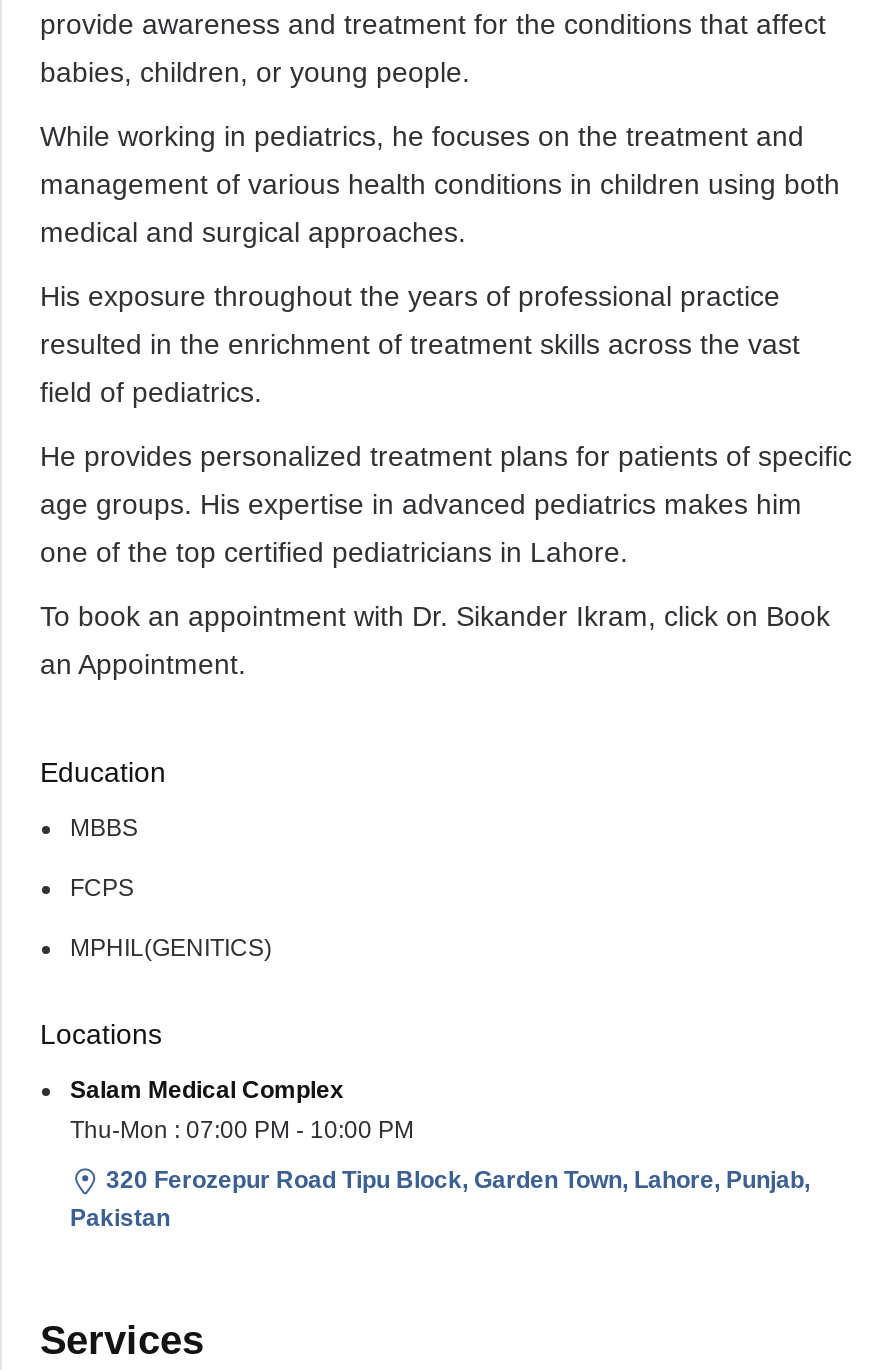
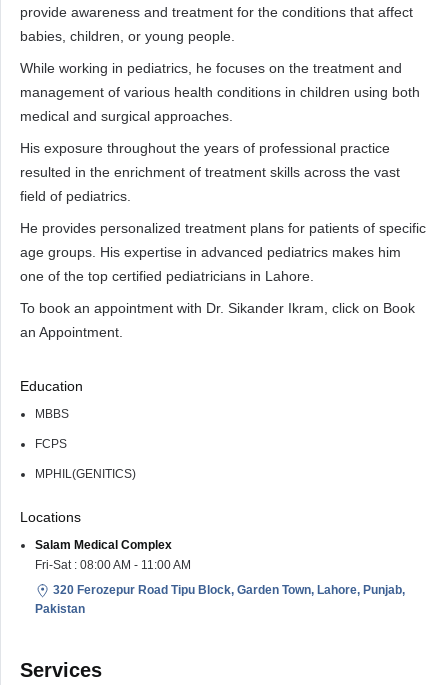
- Thu-Mon : 07:00 PM - 10:00 PM
+ Fri-Sat : 08:00 AM - 11:00 AM
